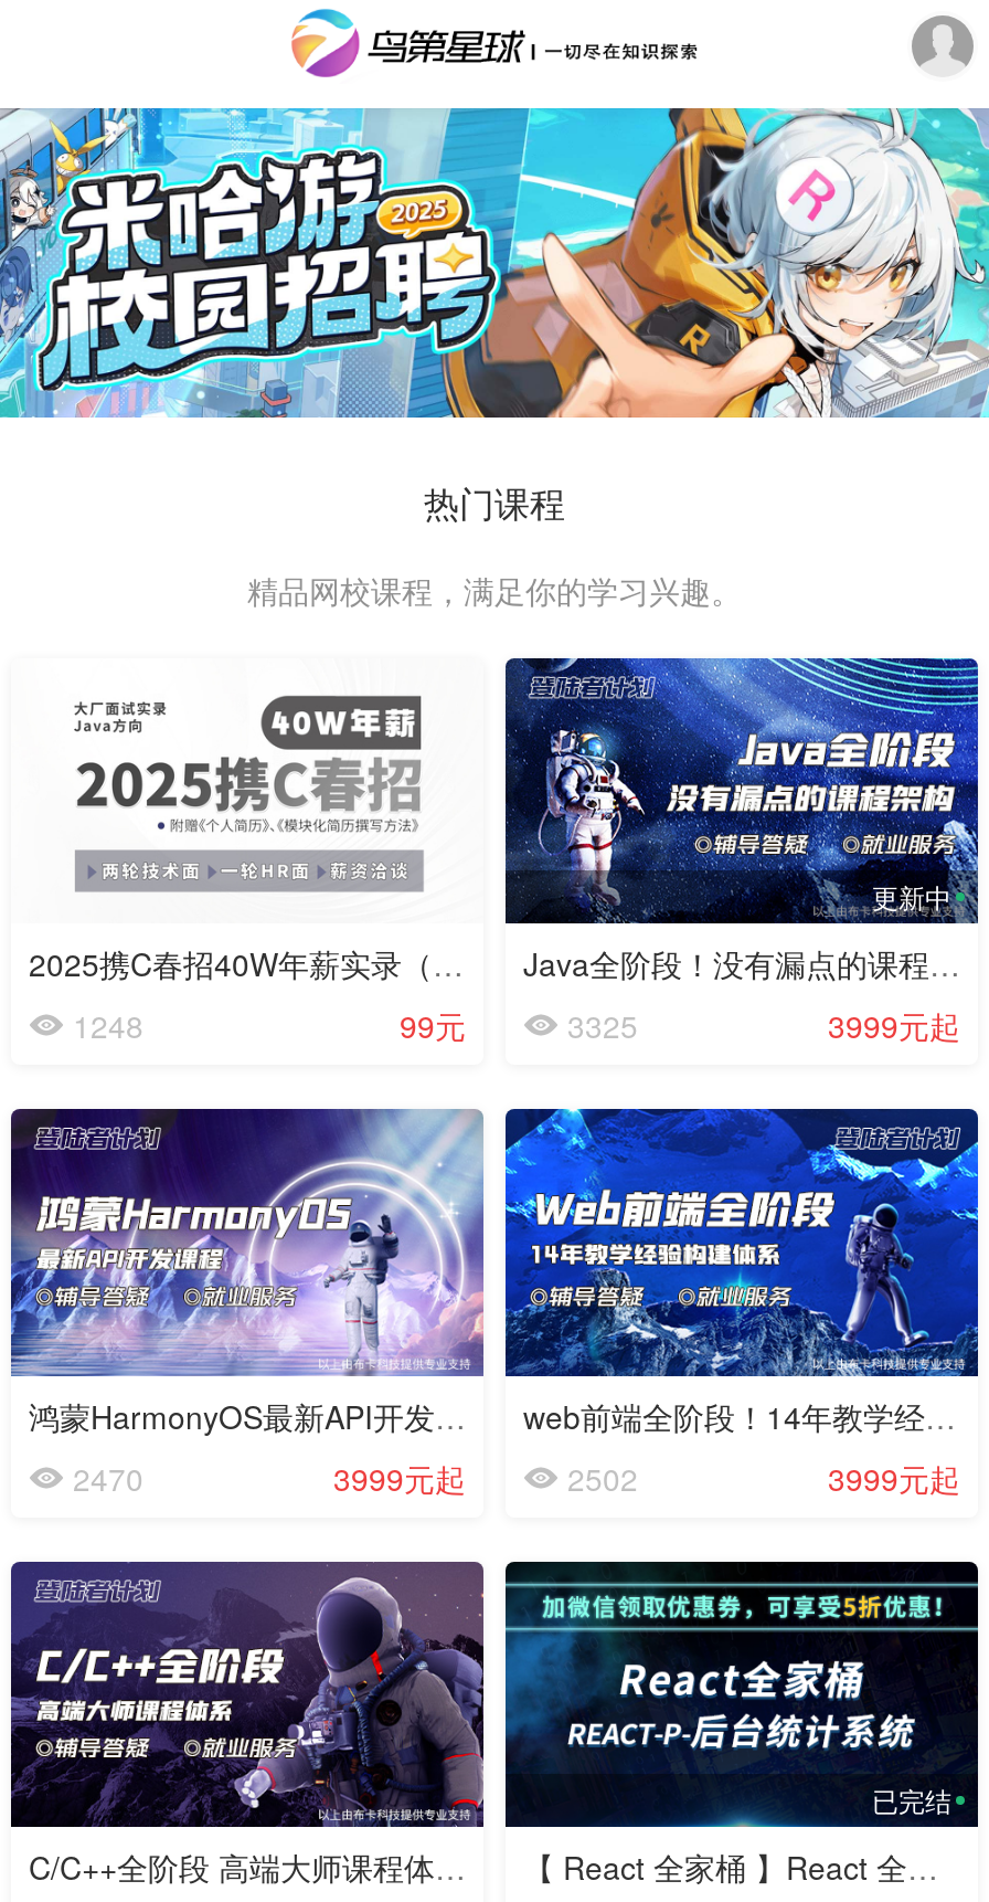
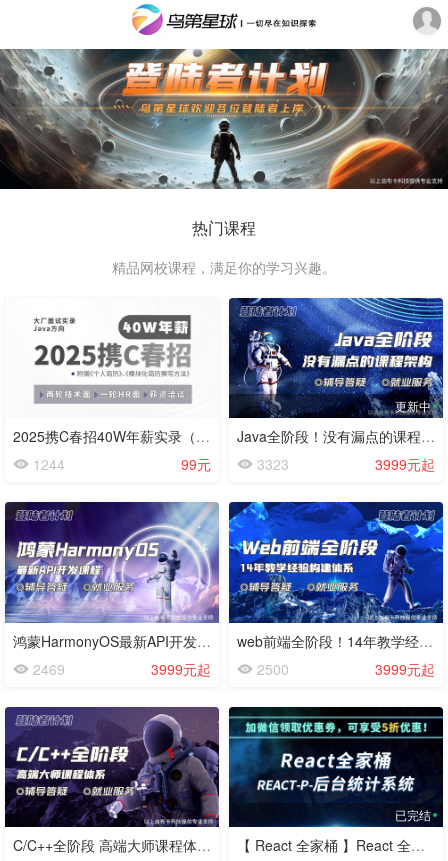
- [image]
+ [image]

- 1248
+ 1244

- 3325
+ 3323

- 2470
+ 2469

- 2502
+ 2500
